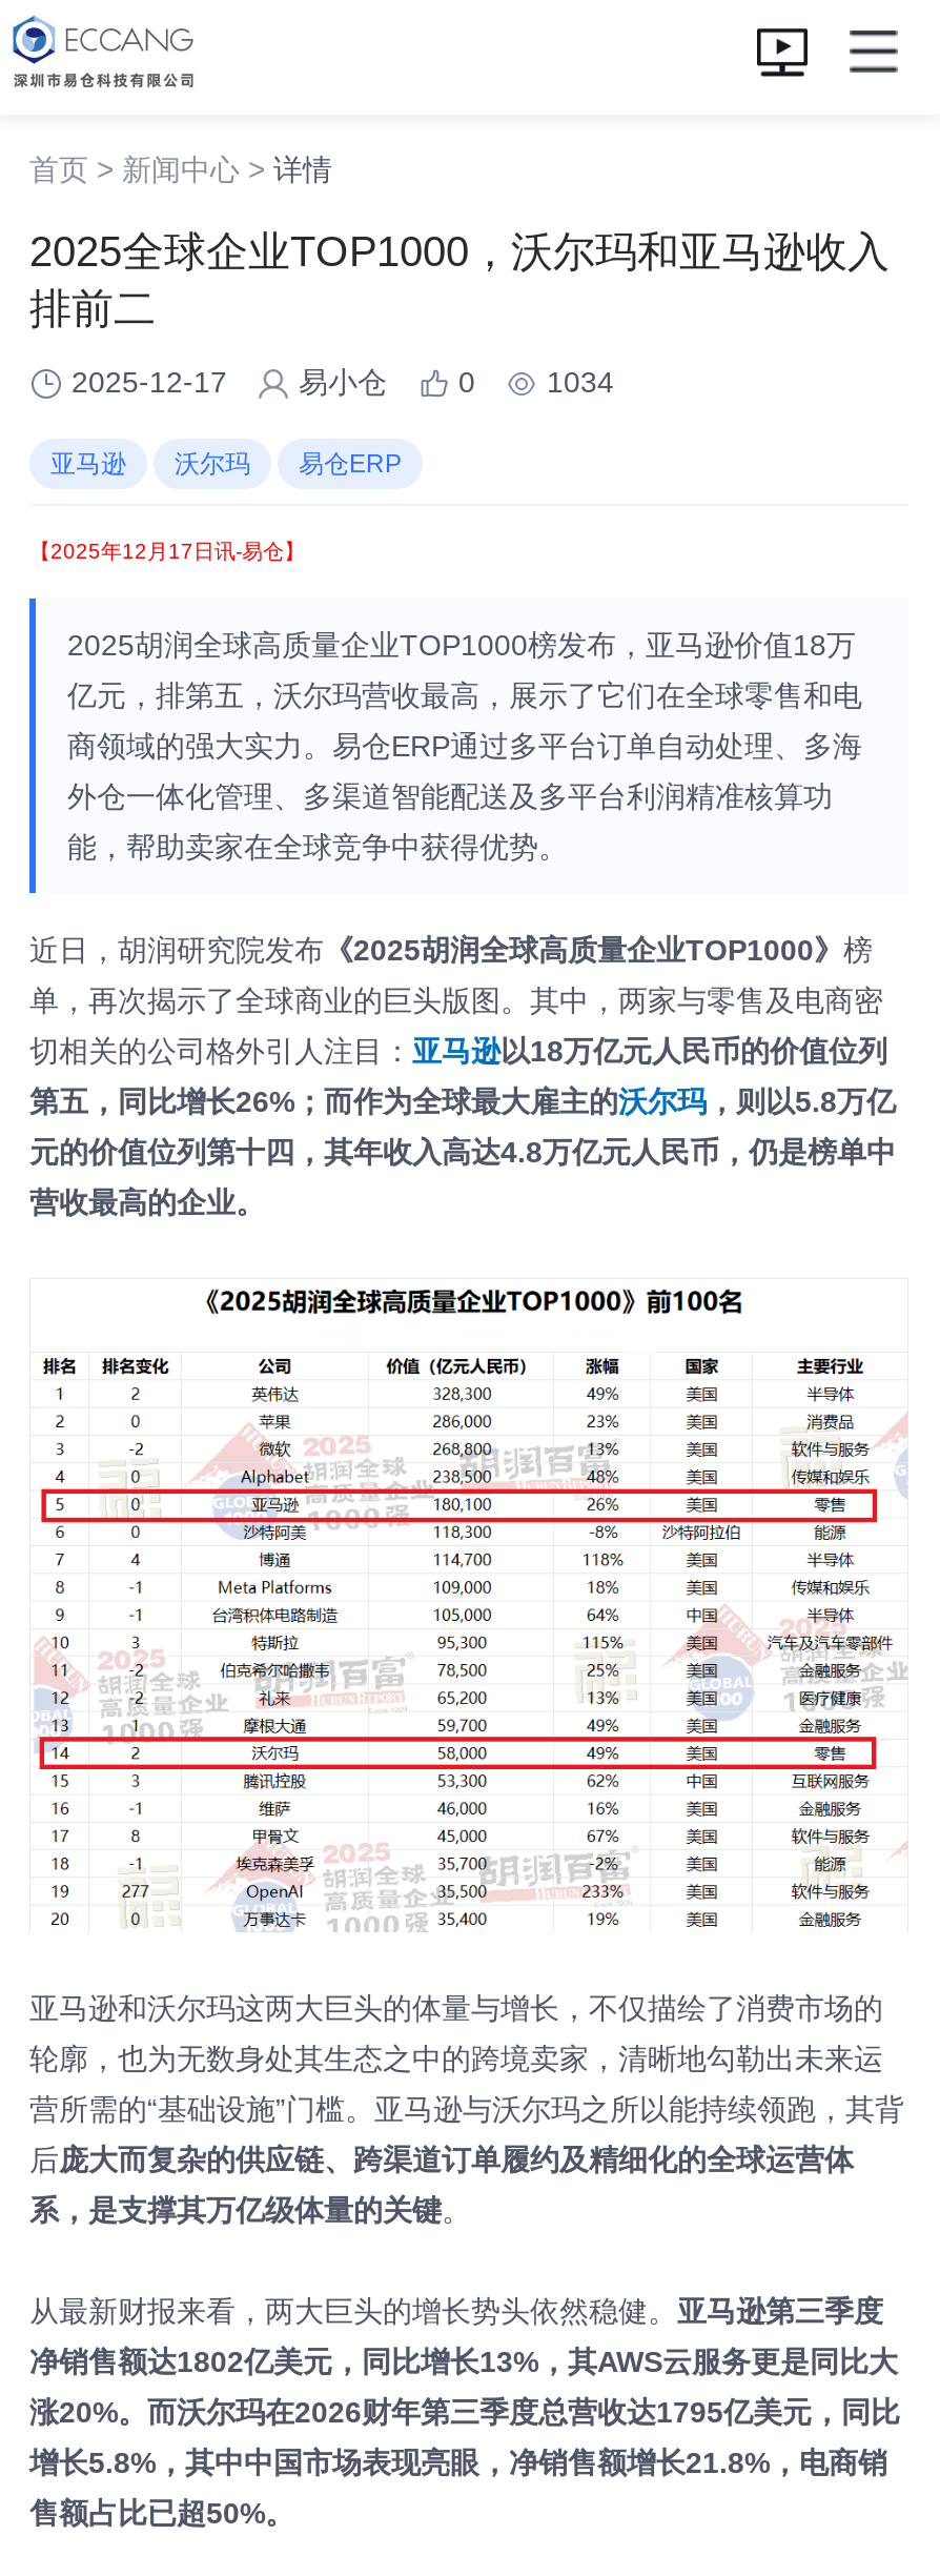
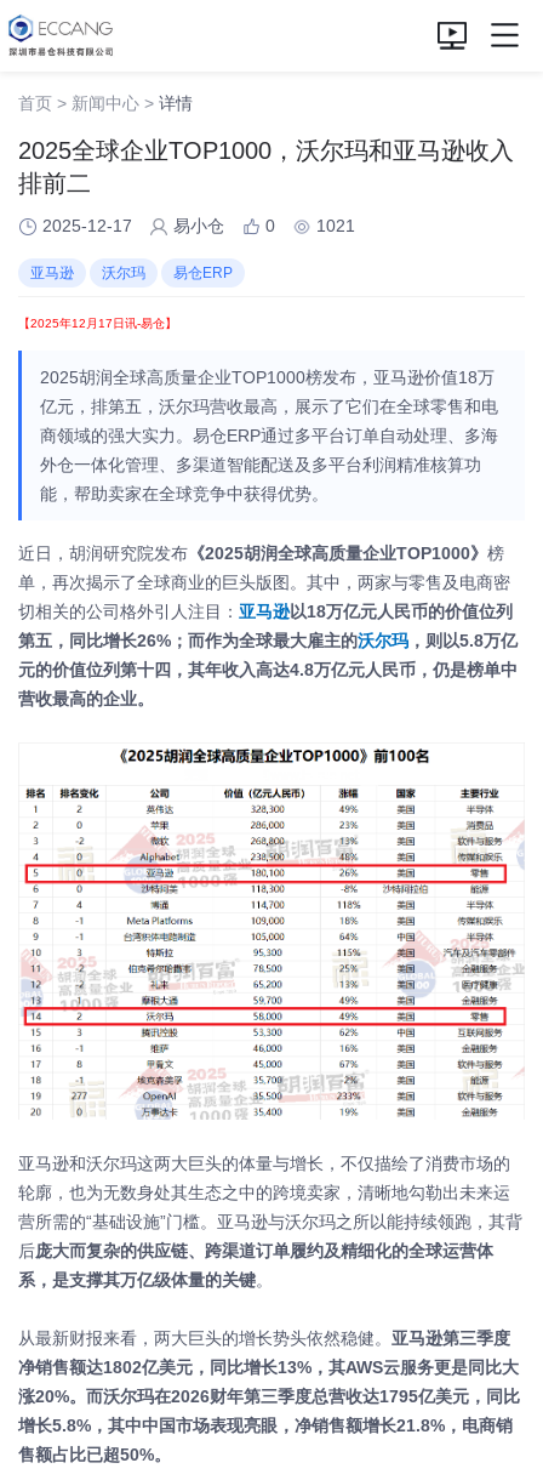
- 2025-12-17 易小仓 0 1034
+ 2025-12-17 易小仓 0 1021
